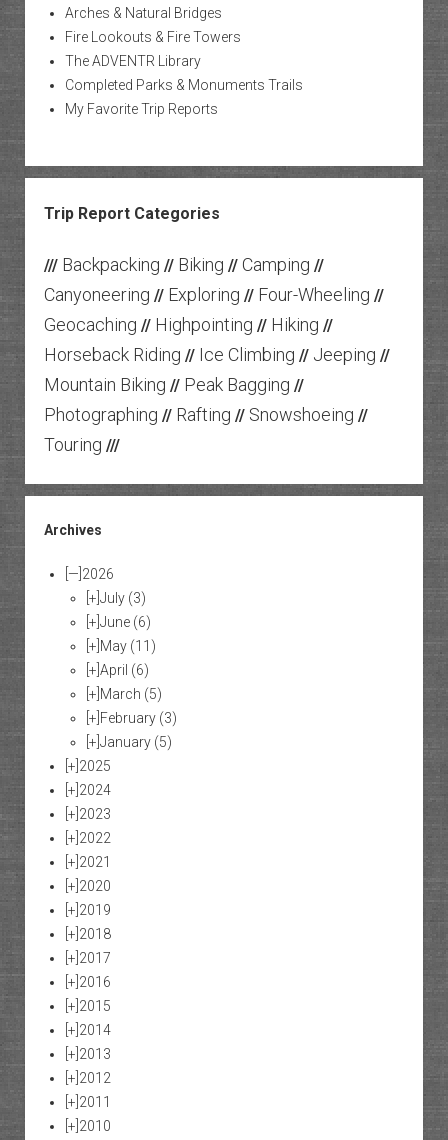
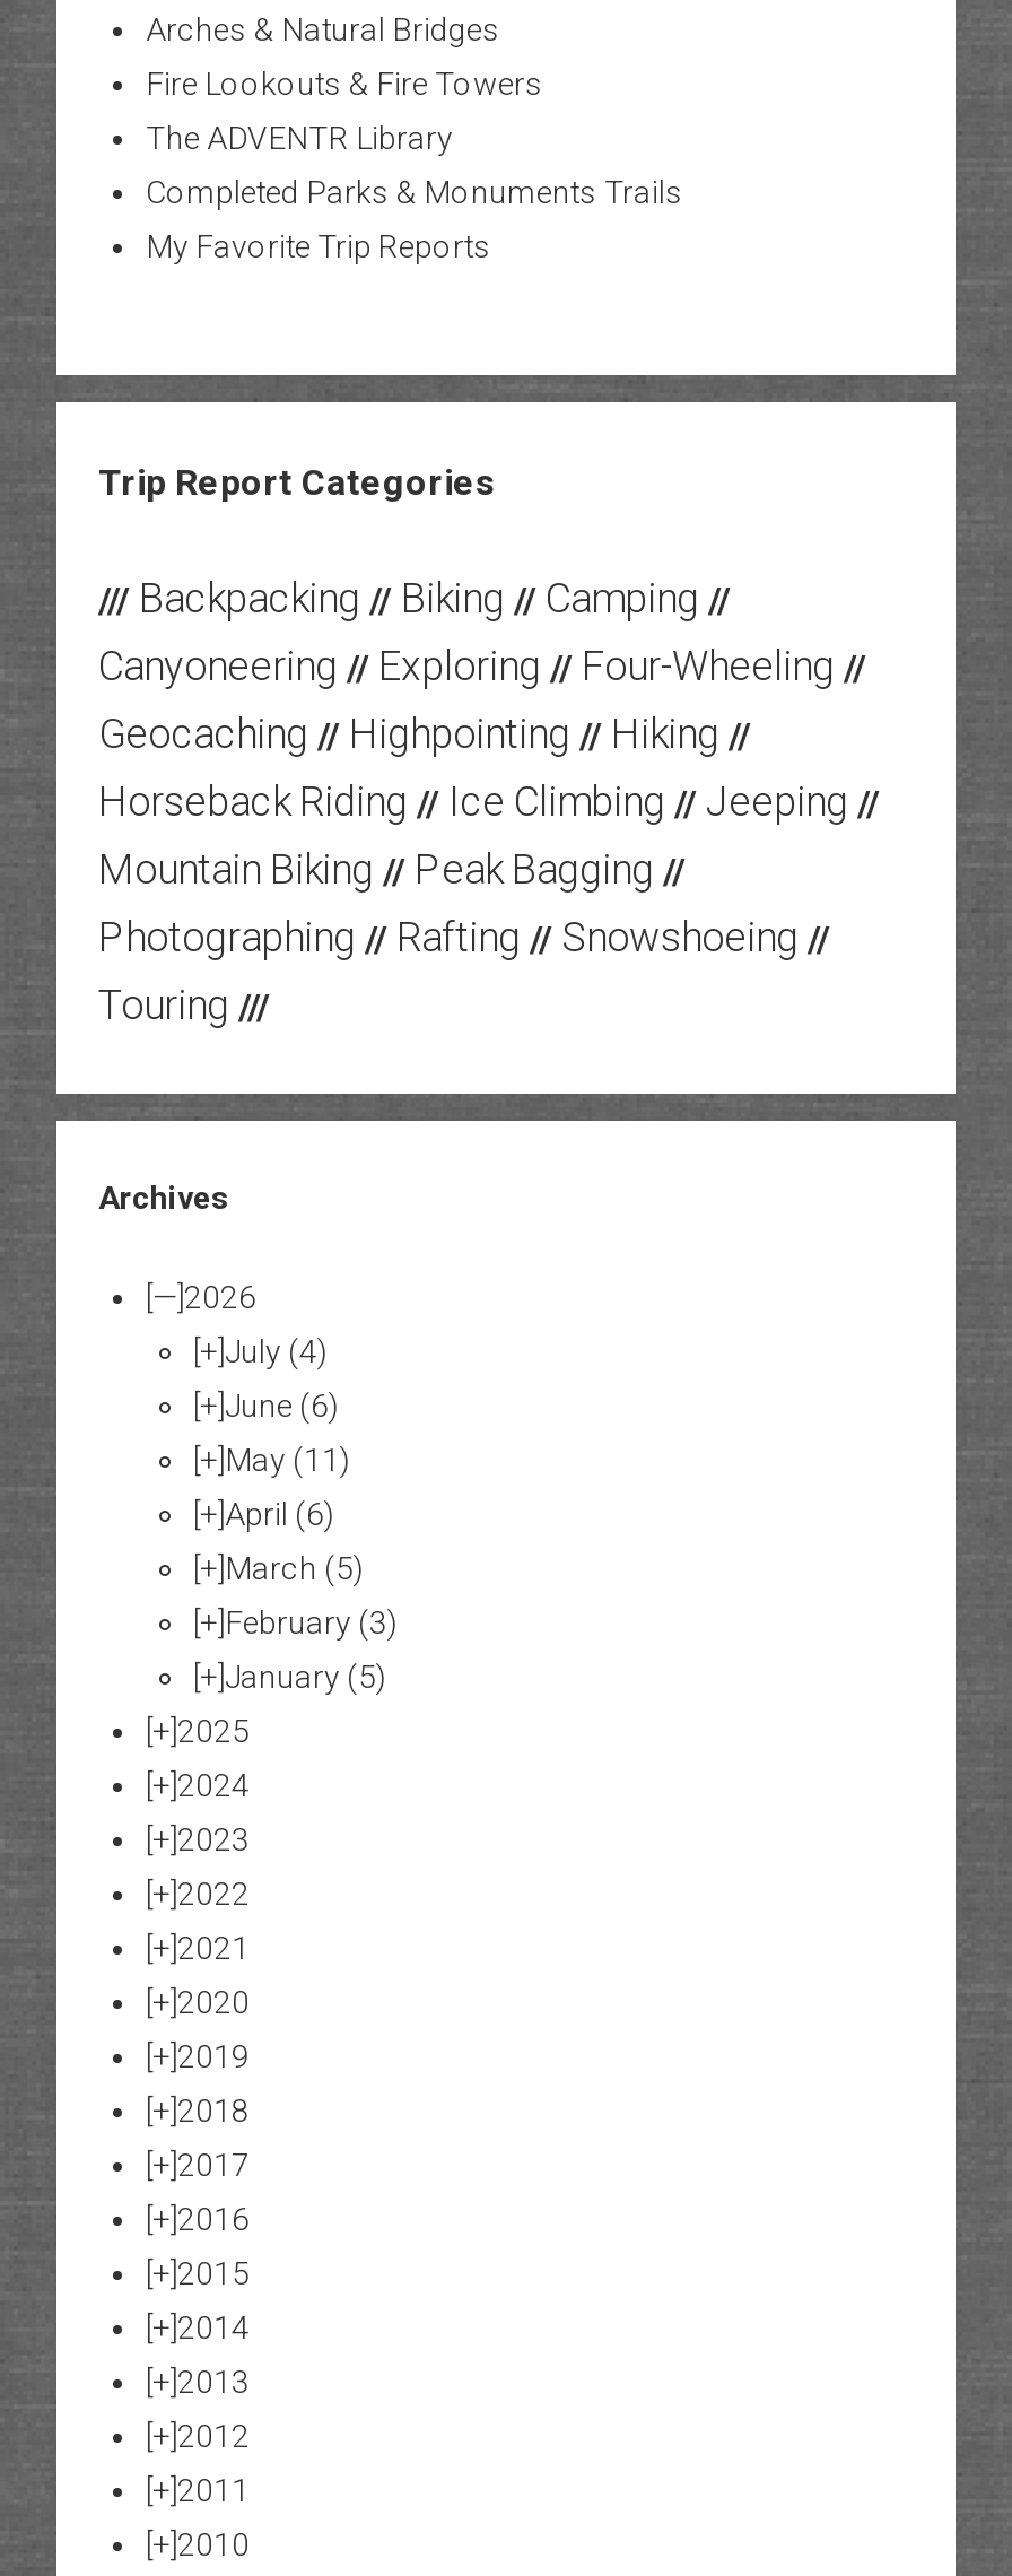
- [+] July (3)
+ [+] July (4)
